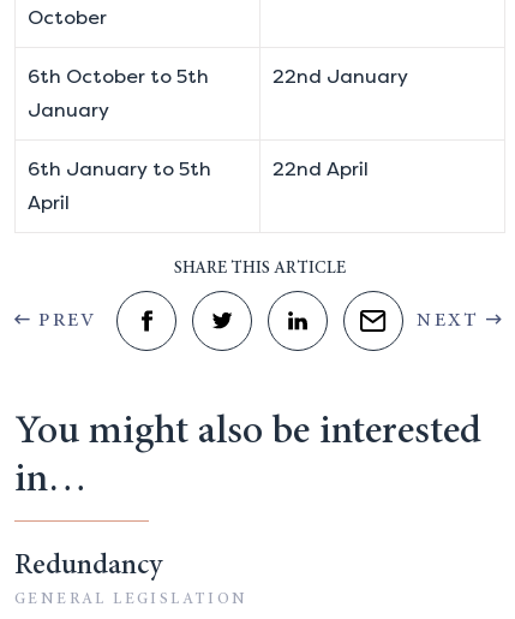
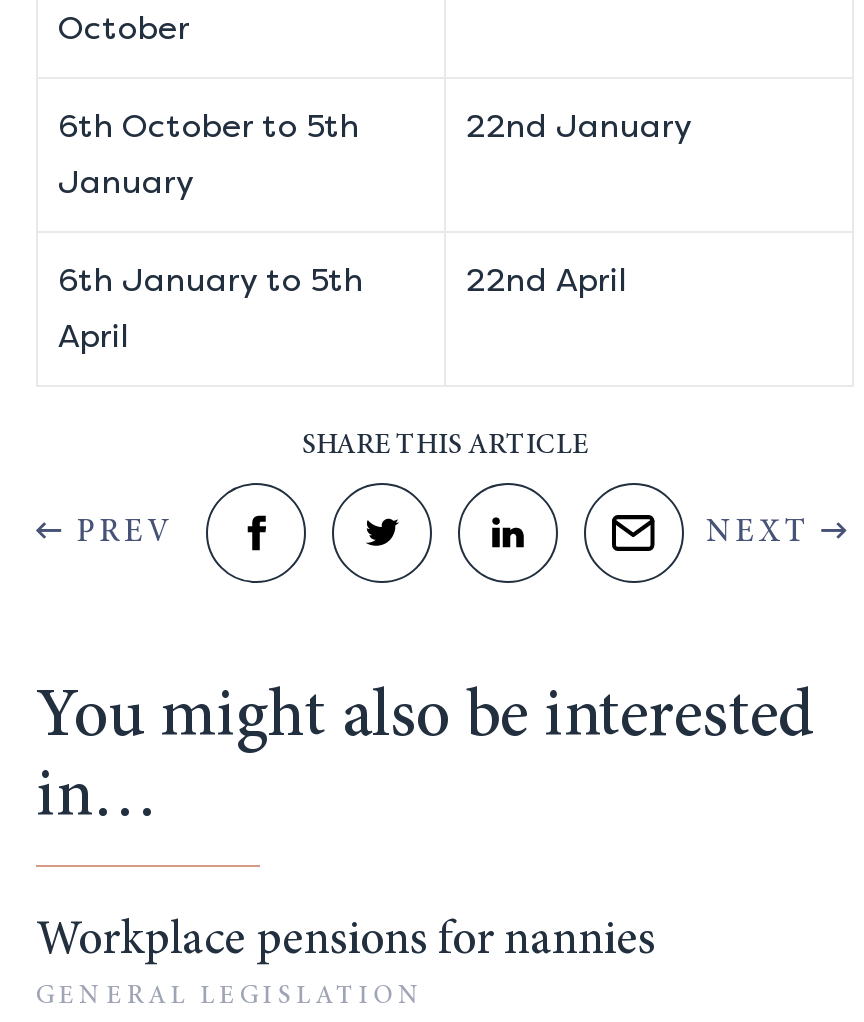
- Redundancy
+ Workplace pensions for nannies
